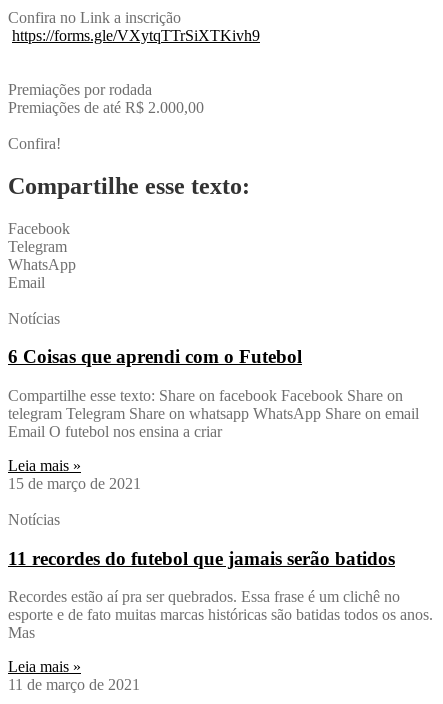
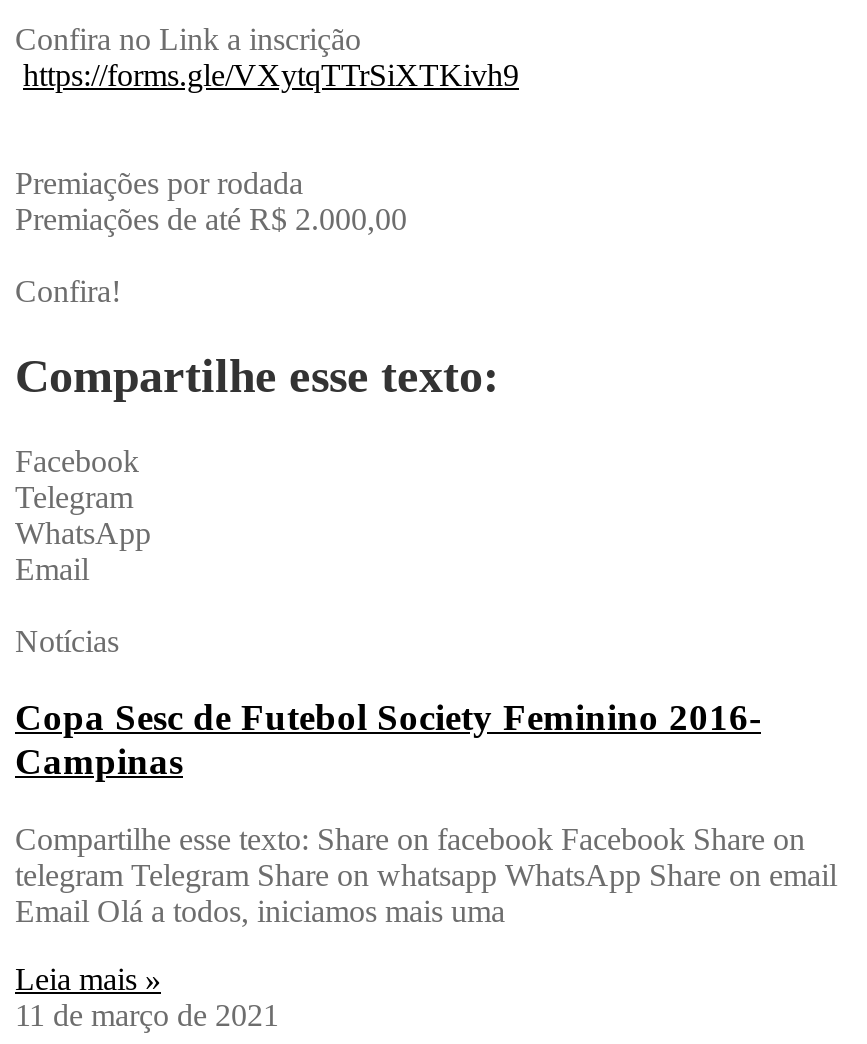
- 6 Coisas que aprendi com o Futebol
+ Copa Sesc de Futebol Society Feminino 2016-
+ Campinas

moved down: Compartilhe esse texto: Share on facebook Facebook Share on | telegram Telegram Share on whatsapp WhatsApp Share on email

- Email O futebol nos ensina a criar
- Leia mais »
- 15 de março de 2021
- Notícias
- 11 recordes do futebol que jamais serão batidos
- Recordes estão aí pra ser quebrados. Essa frase é um clichê no
- esporte e de fato muitas marcas históricas são batidas todos os anos.
- Mas
+ Email Olá a todos, iniciamos mais uma
